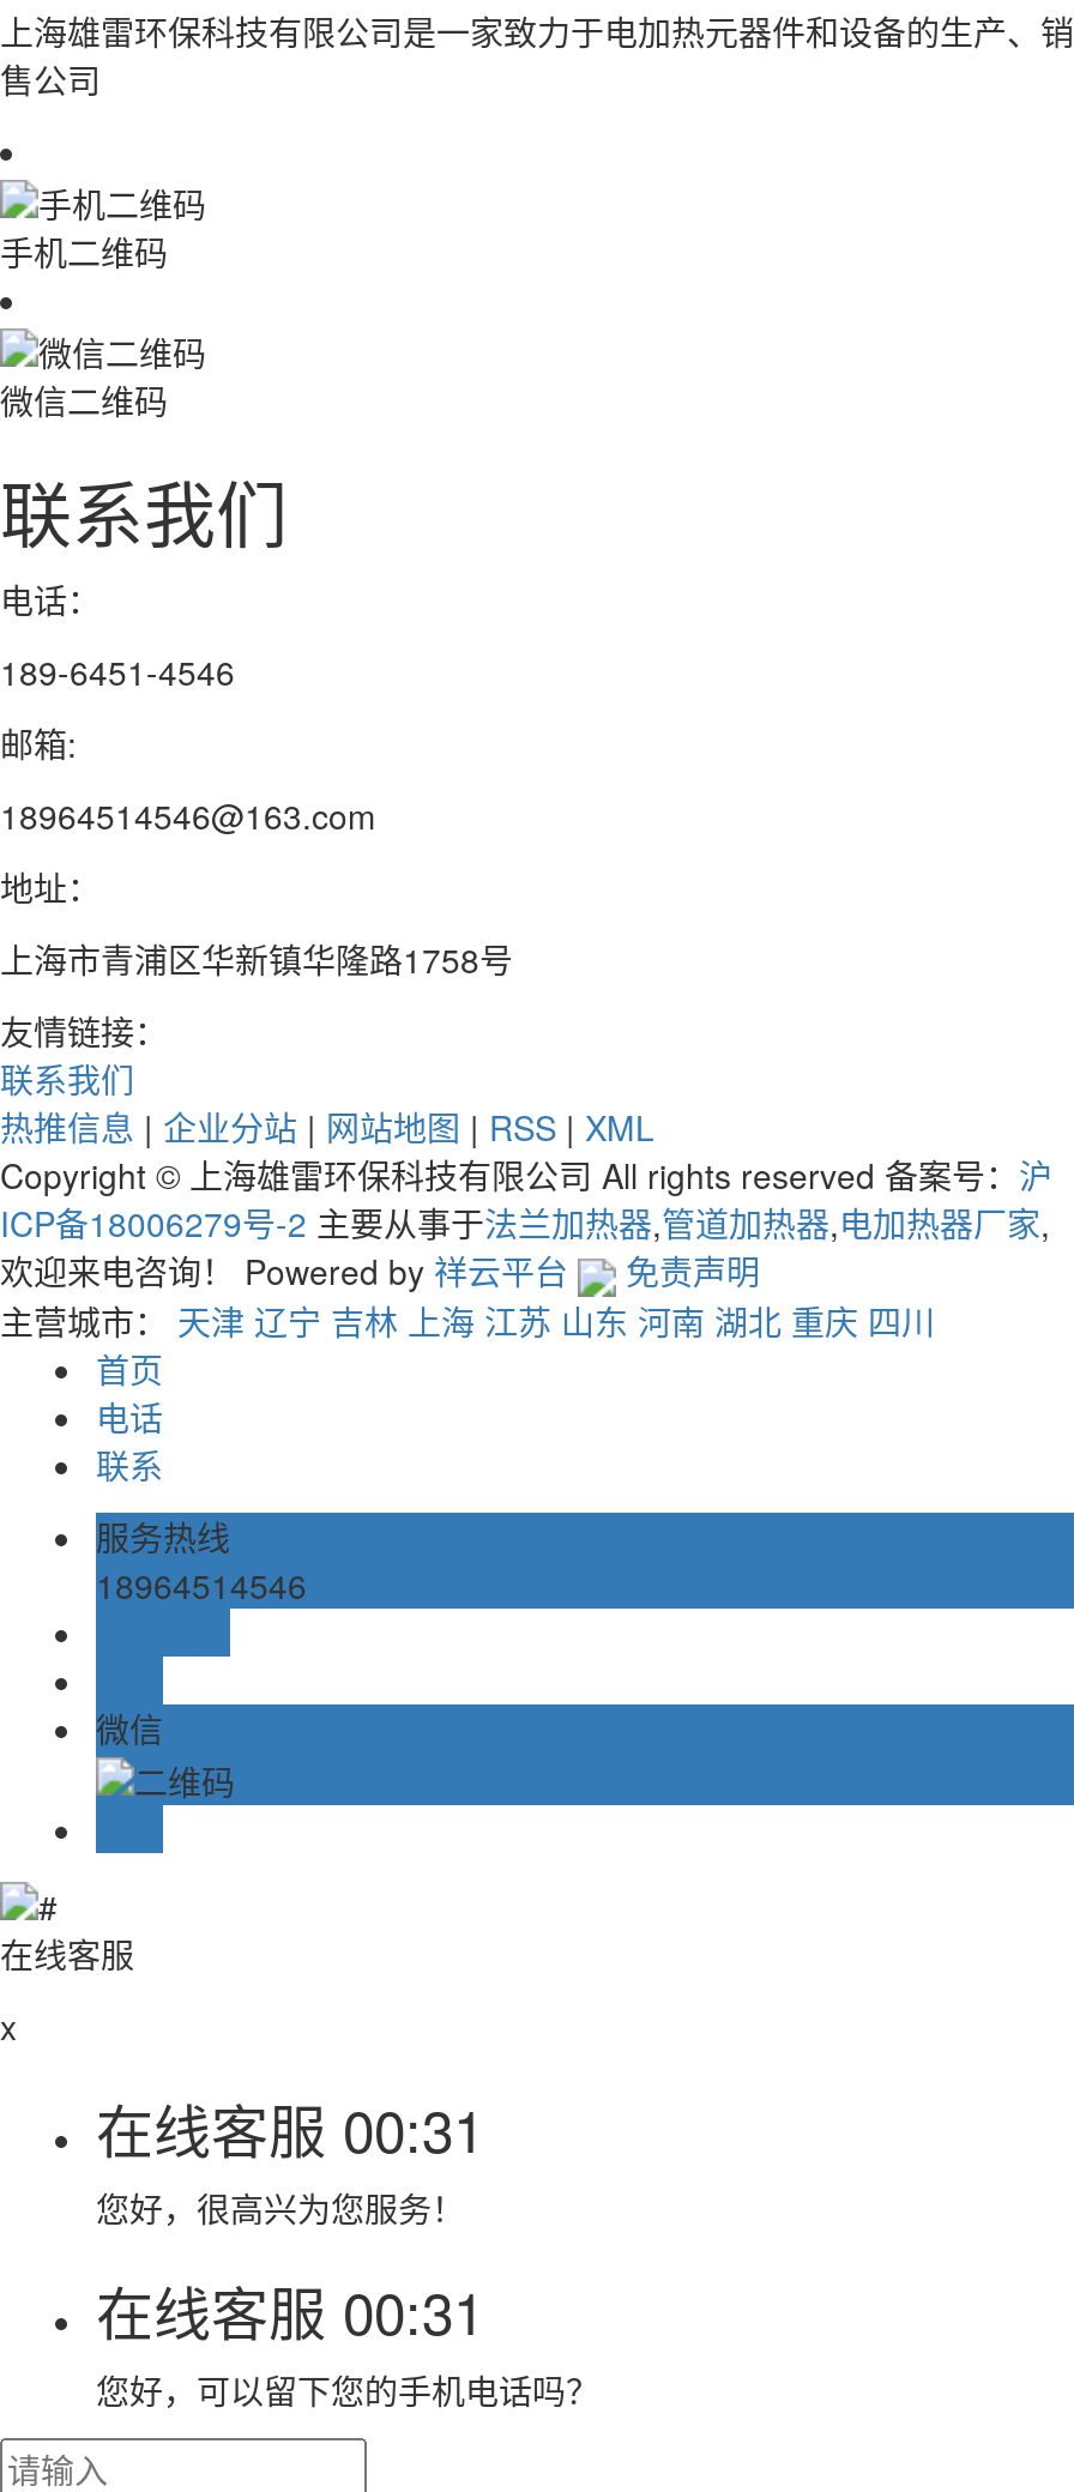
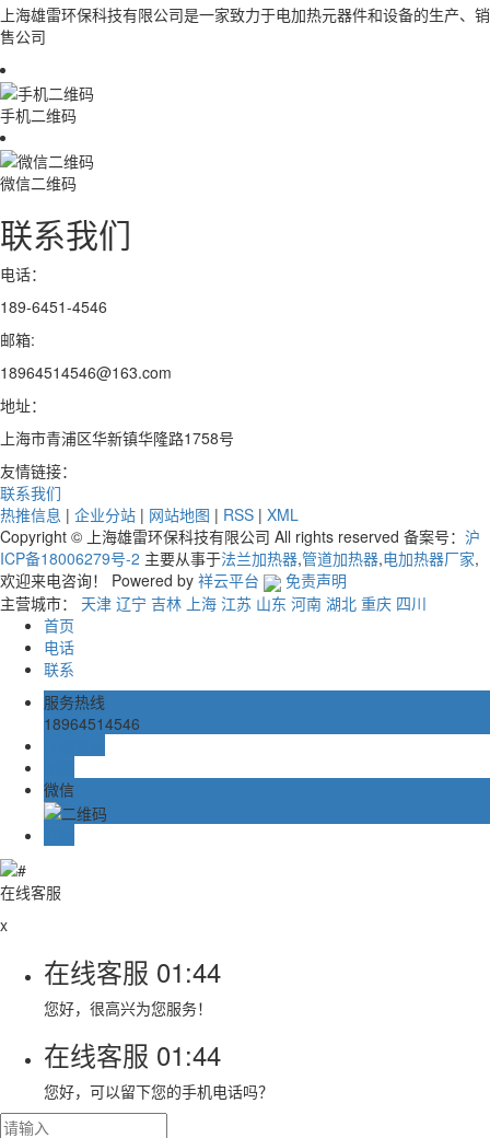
- 在线客服00:31
+ 在线客服01:44

- 在线客服00:31
+ 在线客服01:44
